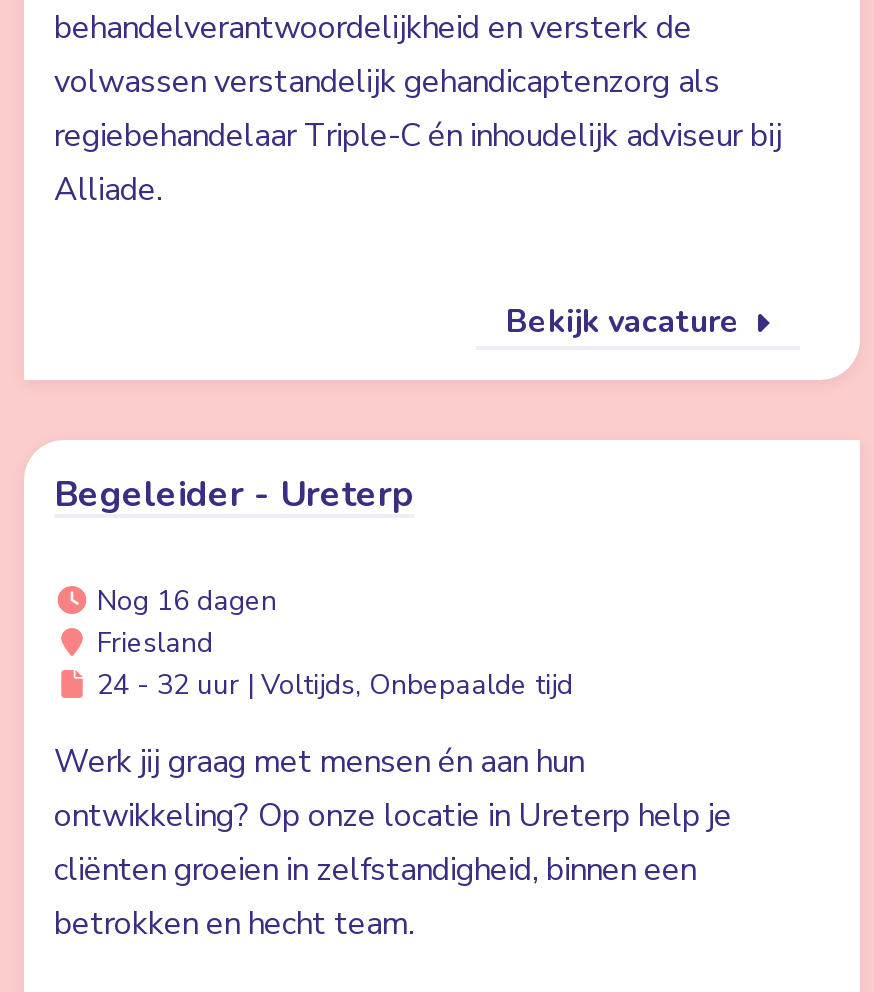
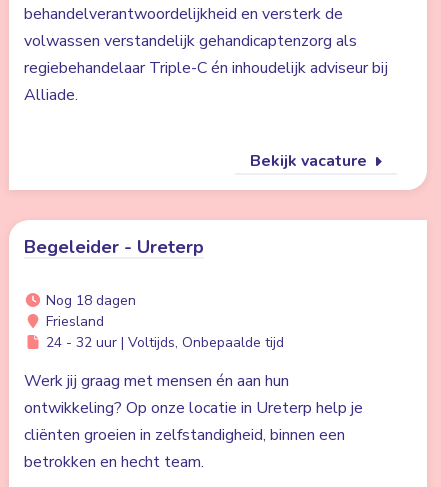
- Nog 16 dagen
+ Nog 18 dagen
